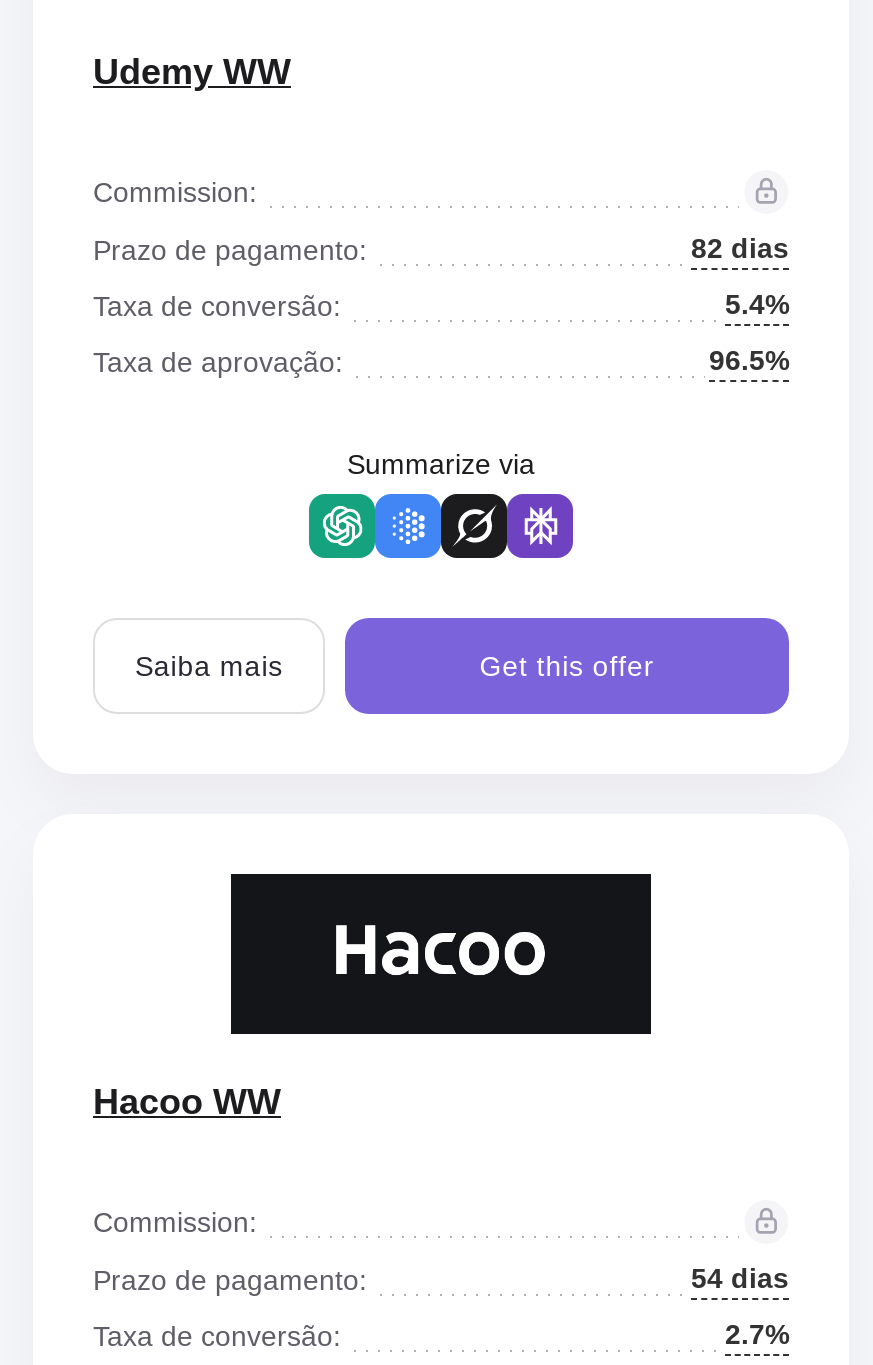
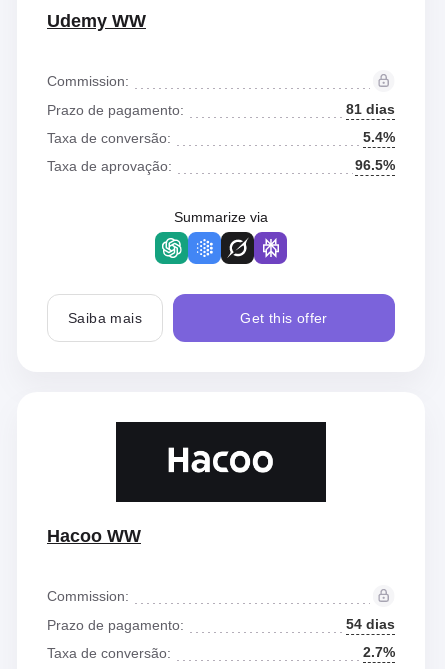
- 82 dias
+ 81 dias
